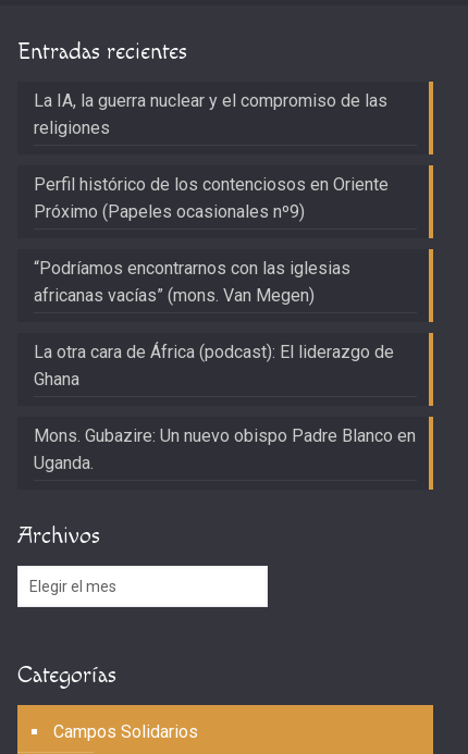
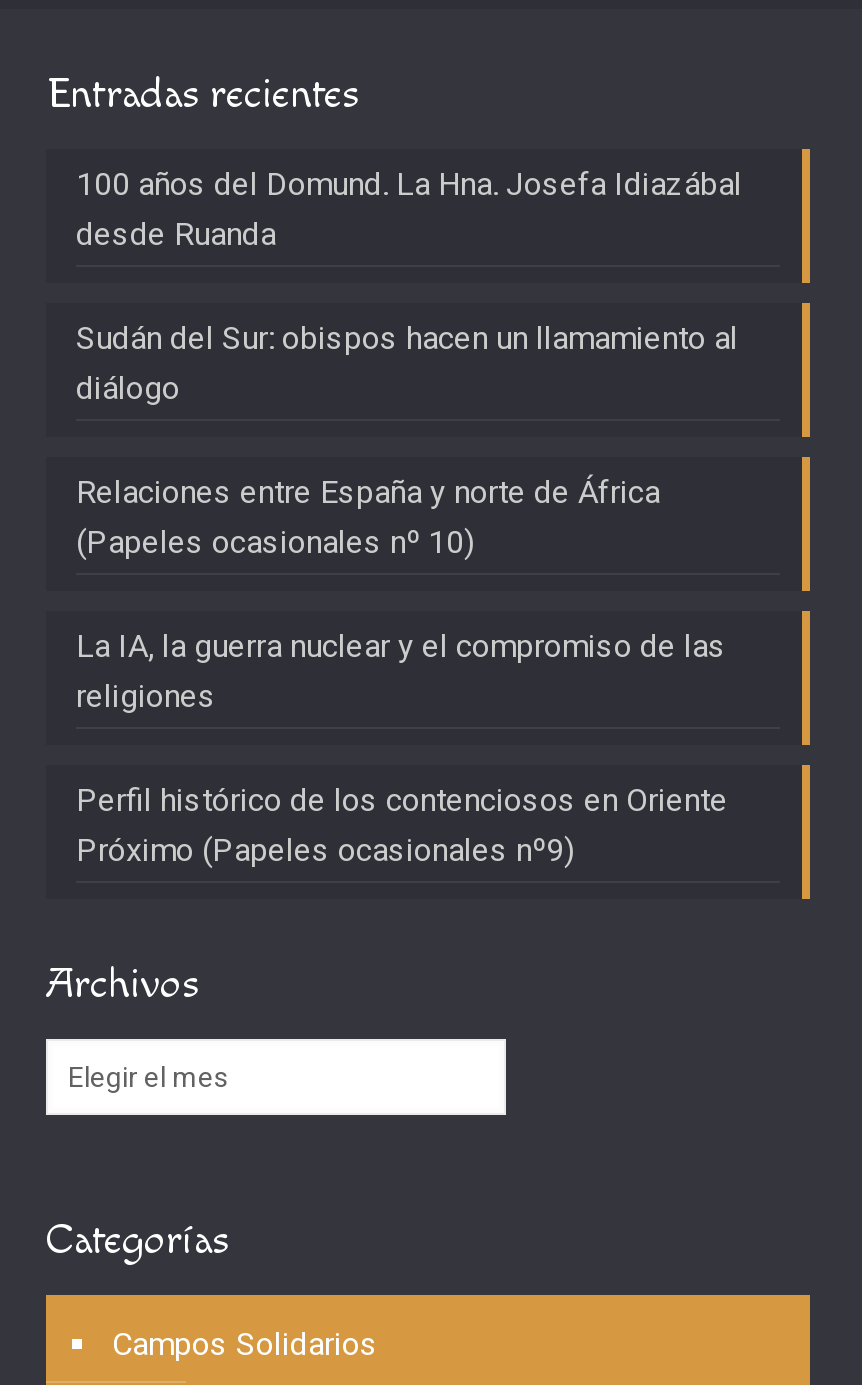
+ 100 años del Domund. La Hna. Josefa Idiazábal
+ desde Ruanda
+ Sudán del Sur: obispos hacen un llamamiento al
+ diálogo
+ Relaciones entre España y norte de África
+ (Papeles ocasionales nº 10)

moved down: La IA, la guerra nuclear y el compromiso de las | religiones | Perfil histórico de los contenciosos en Oriente | Próximo (Papeles ocasionales nº9)

- “Podríamos encontrarnos con las iglesias
- africanas vacías” (mons. Van Megen)
- La otra cara de África (podcast): El liderazgo de
- Ghana
- Mons. Gubazire: Un nuevo obispo Padre Blanco en
- Uganda.
